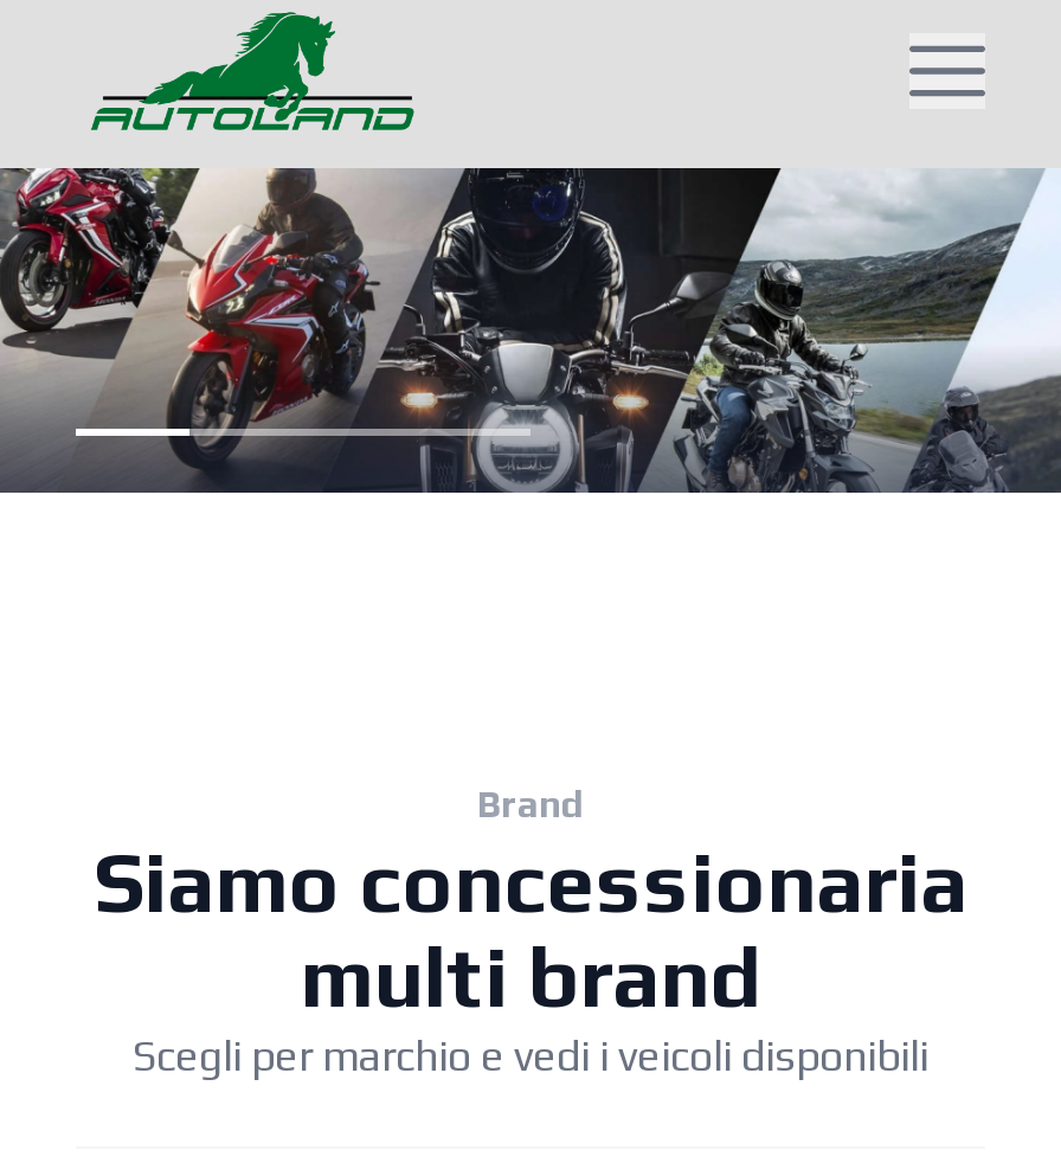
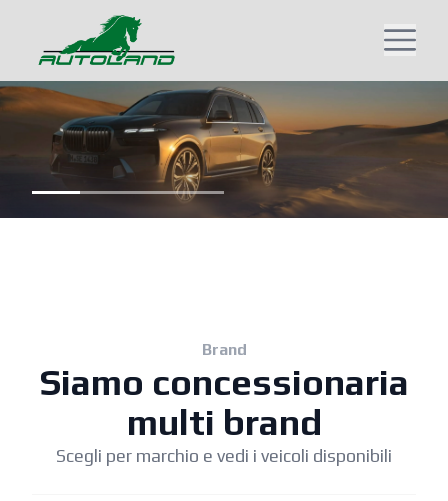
- [image]
+ [image]
